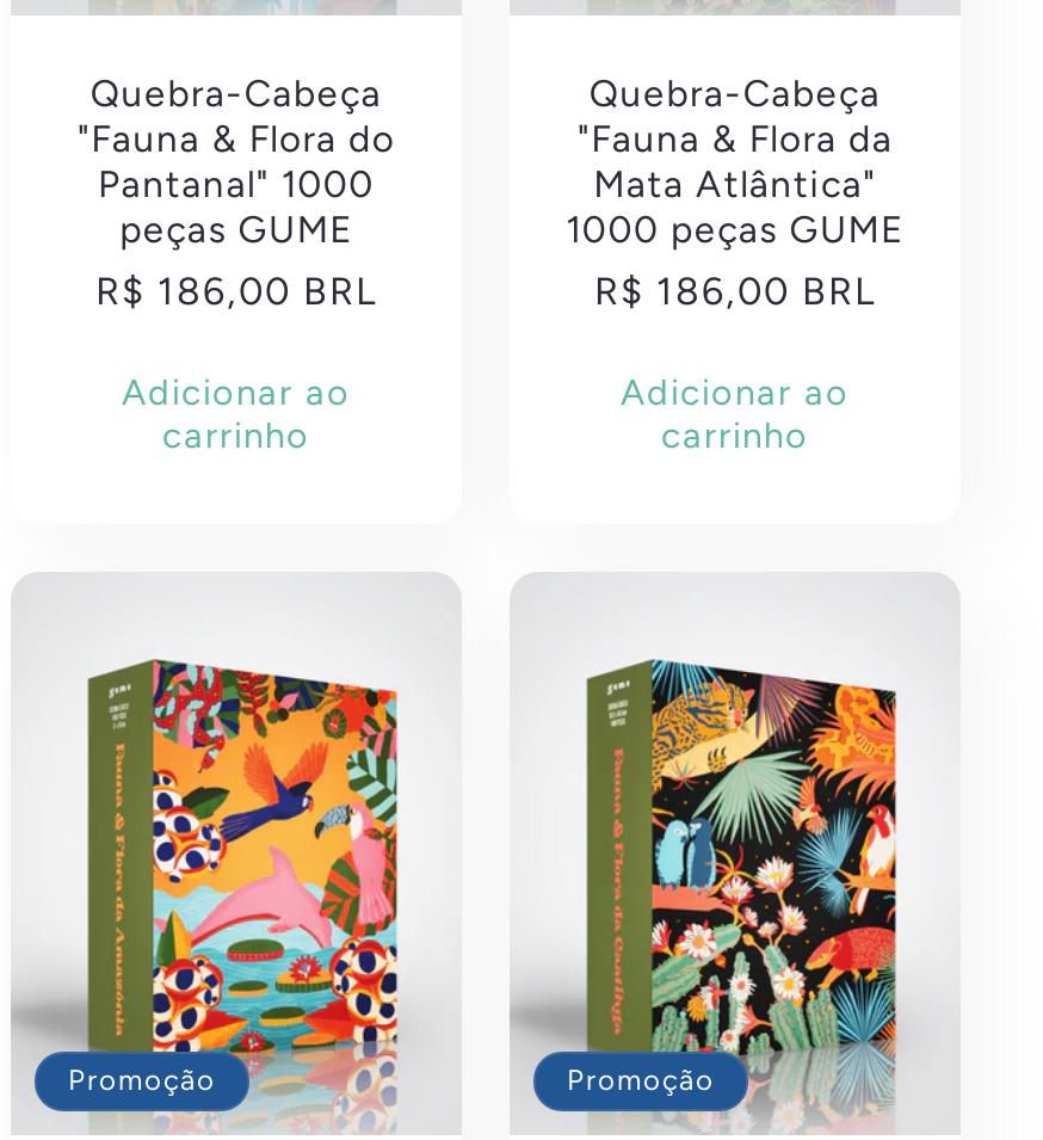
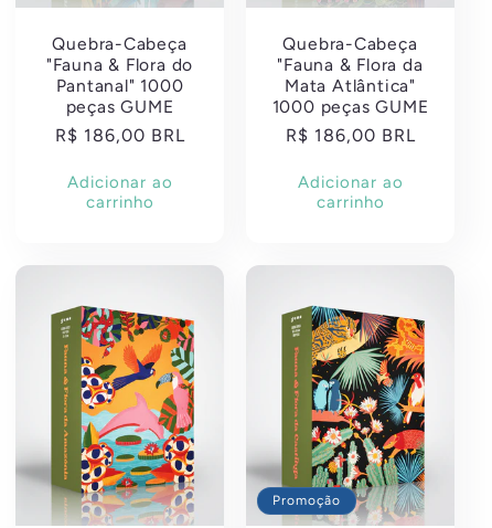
- Promoção
